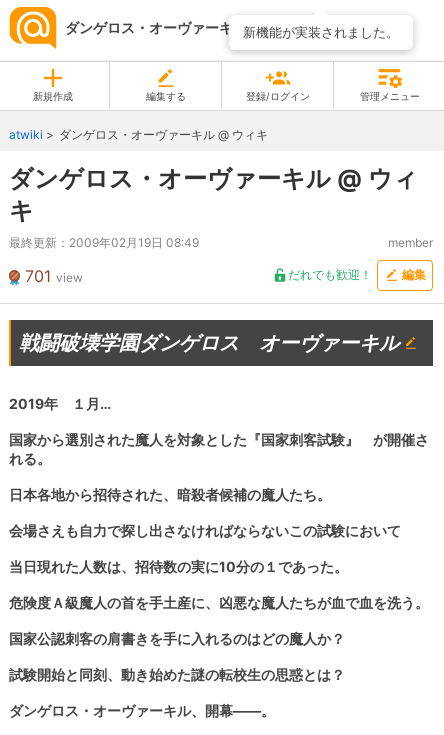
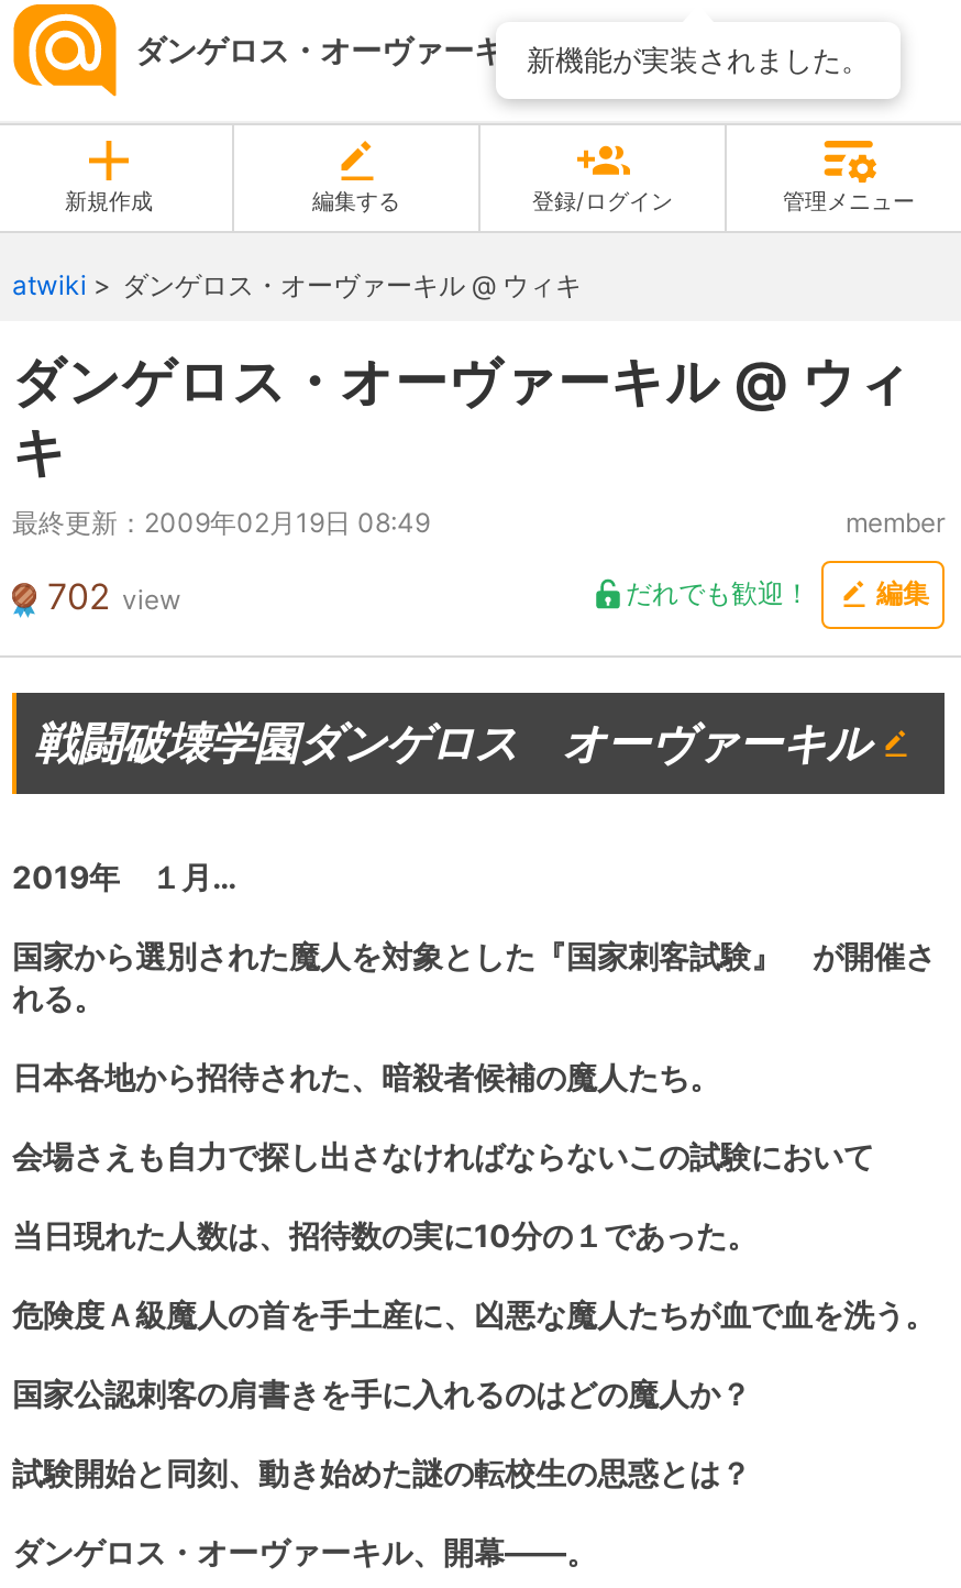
- 701 view
+ 702 view
